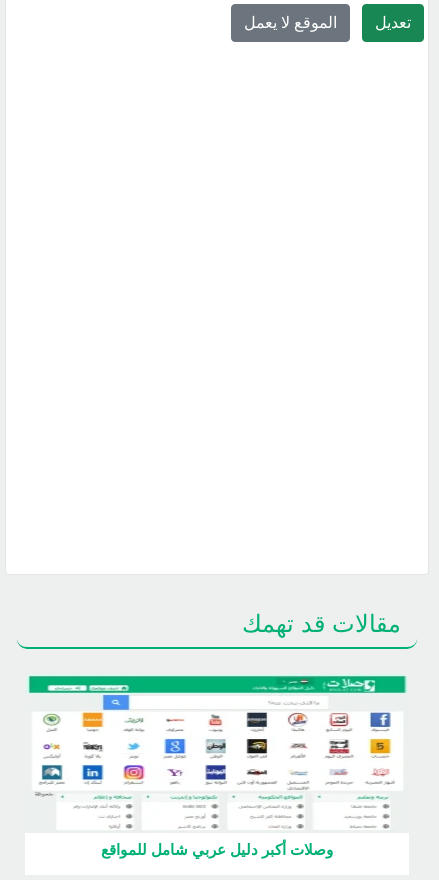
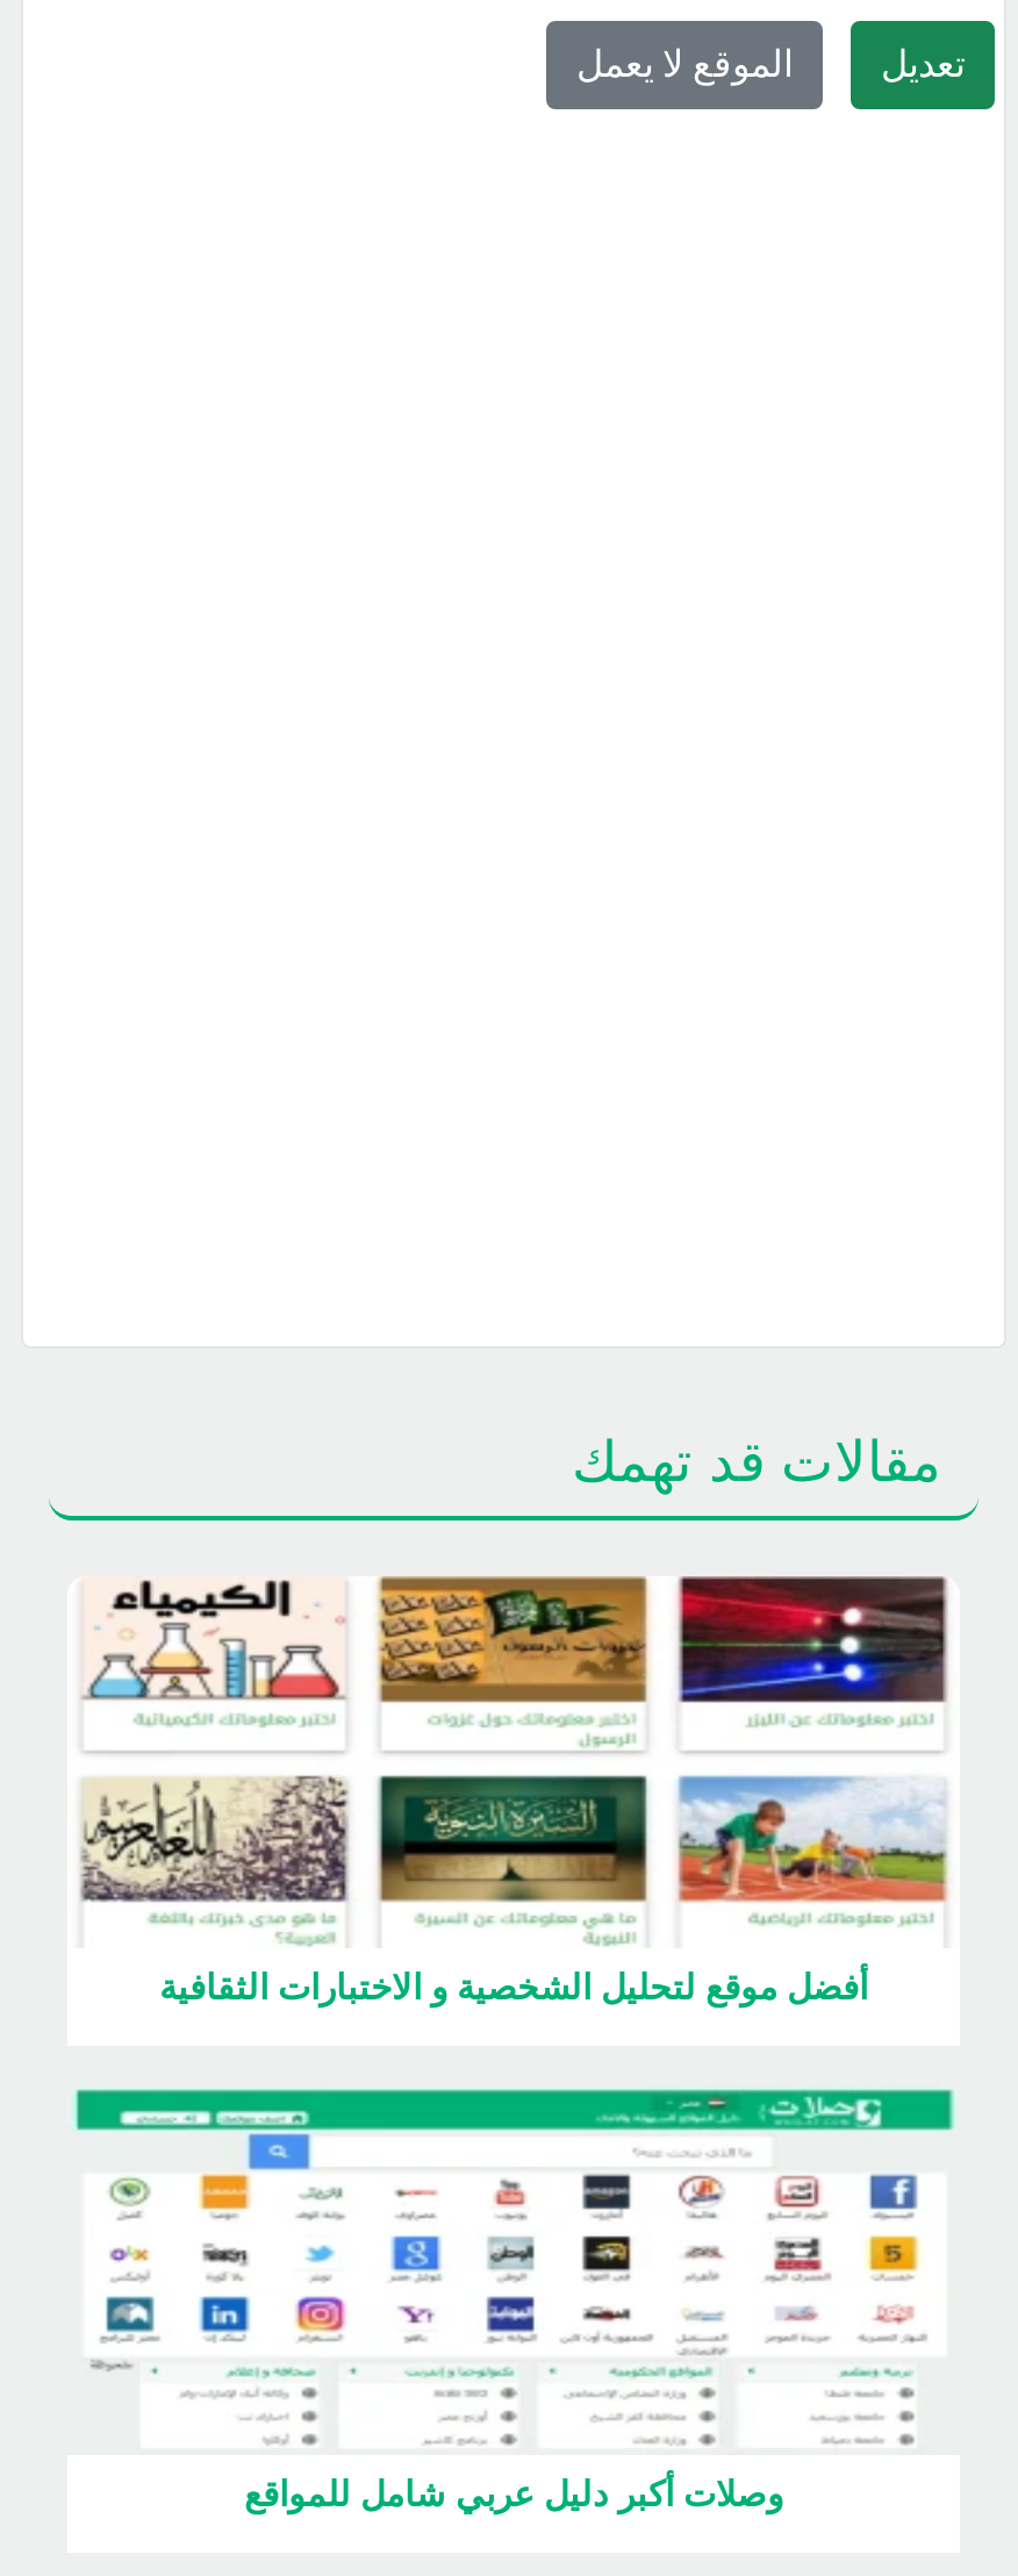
+ [image]
+ أفضل موقع لتحليل الشخصية و الاختبارات الثقافية

+ [image]

+ [image]

+ [image]

+ [image]

+ [image]
